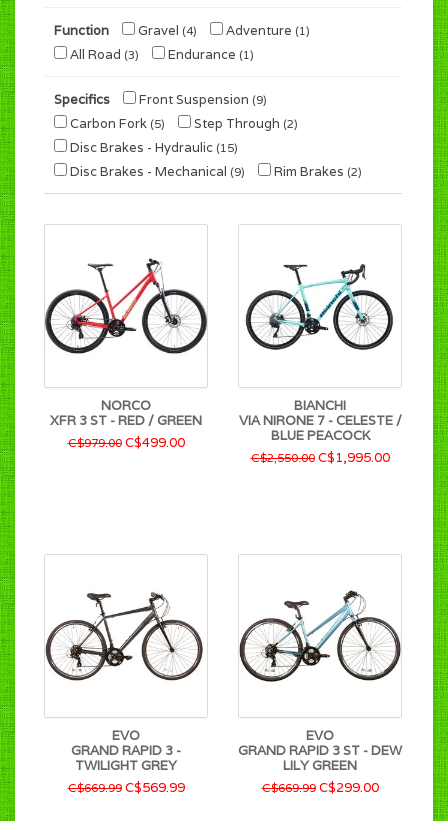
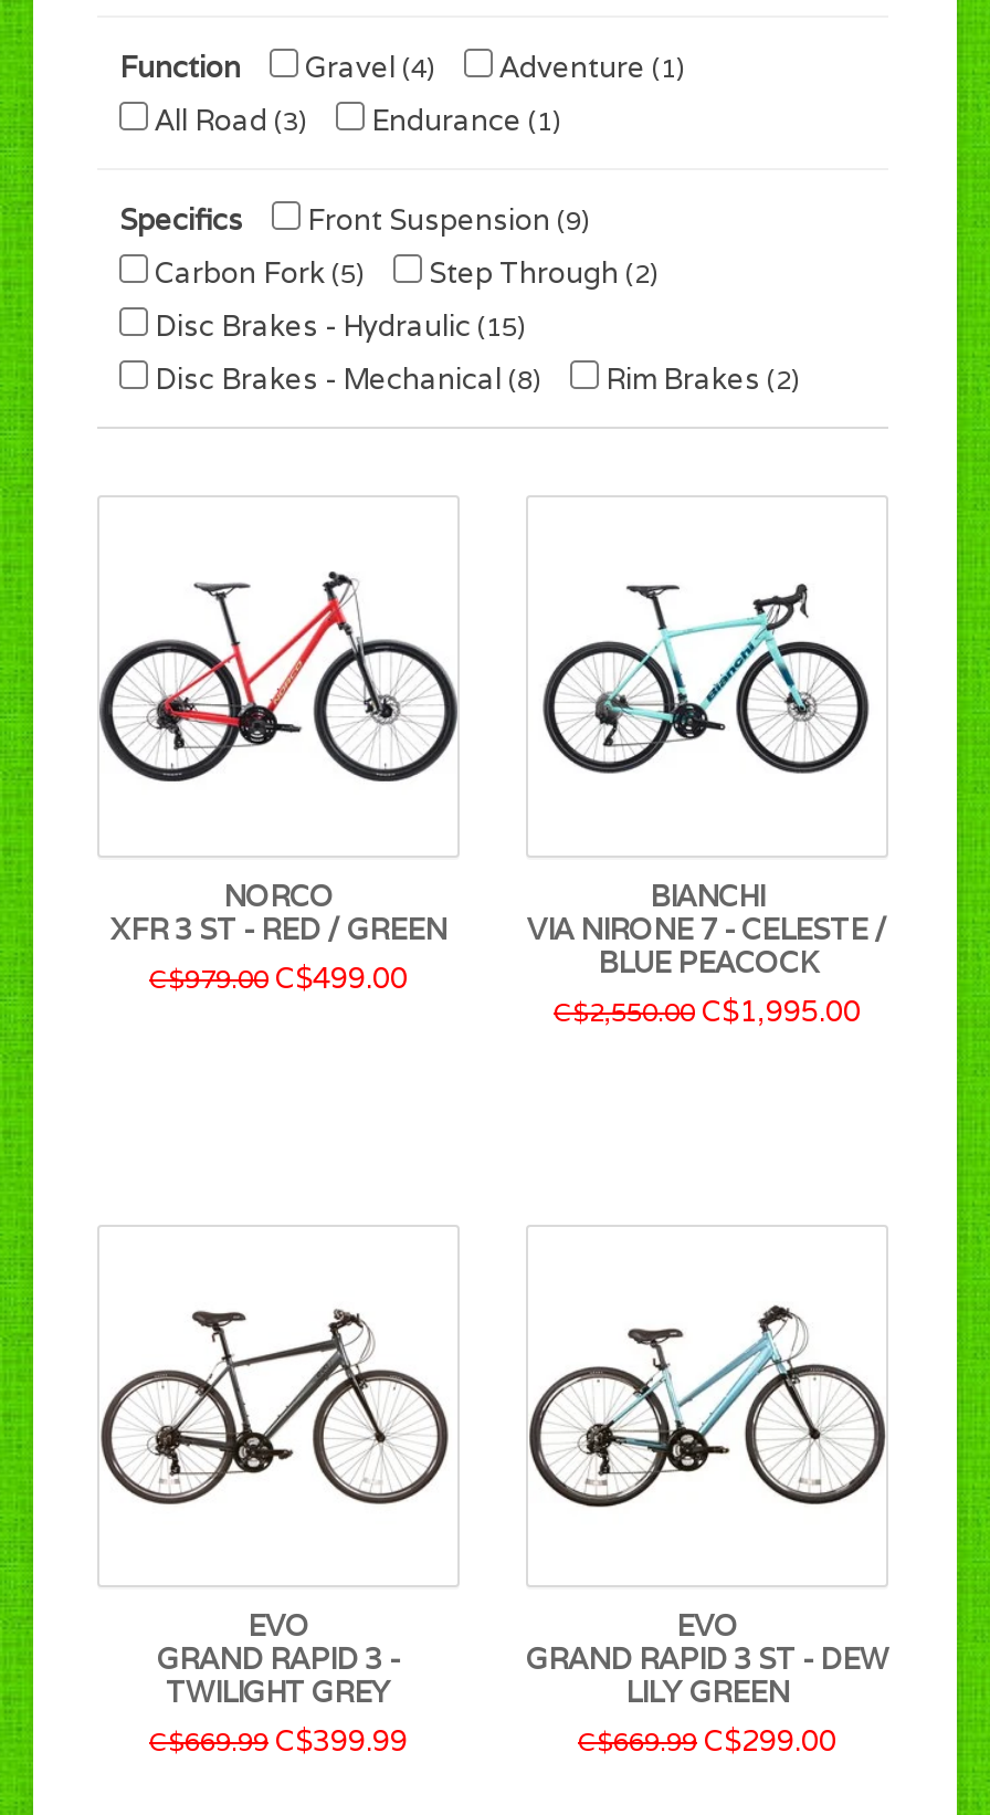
- Disc Brakes - Mechanical (9)
+ Disc Brakes - Mechanical (8)

- C$669.99 C$569.99
+ C$669.99 C$399.99
